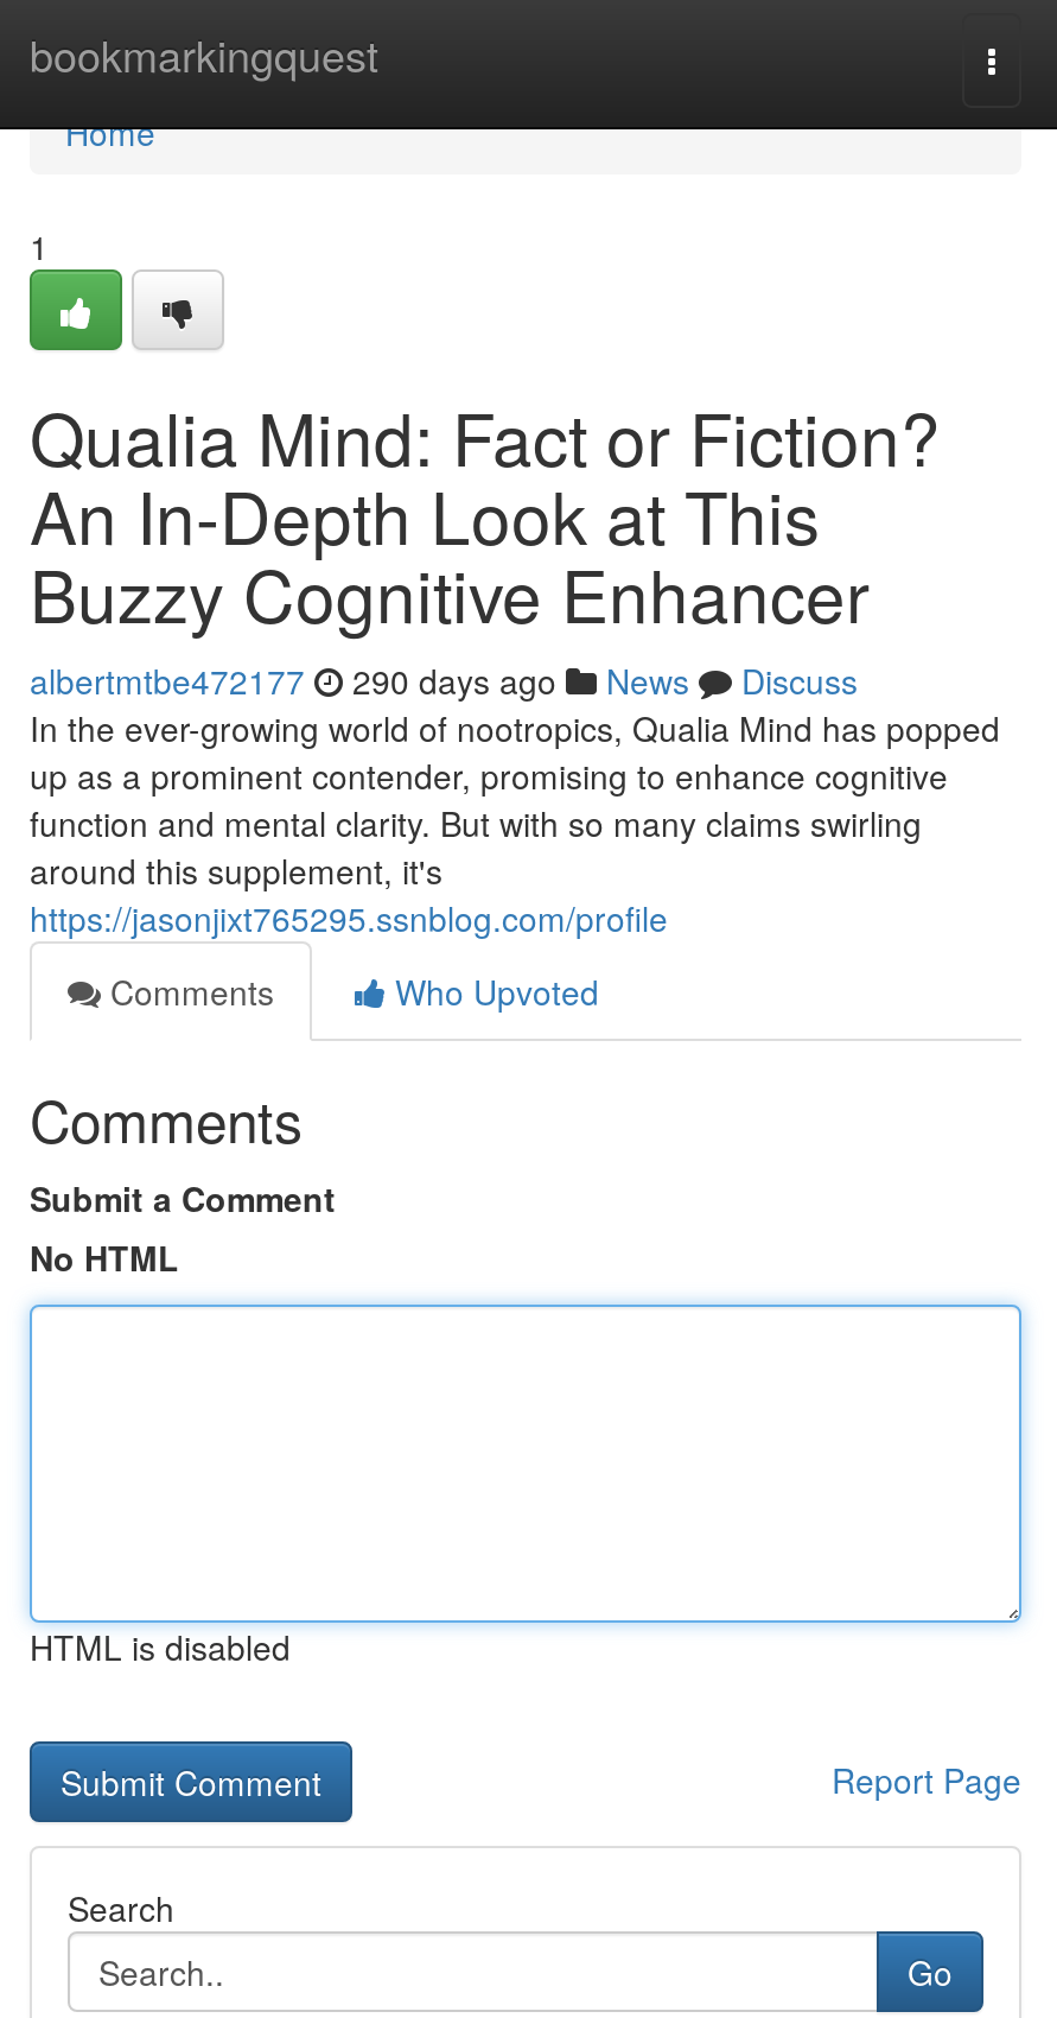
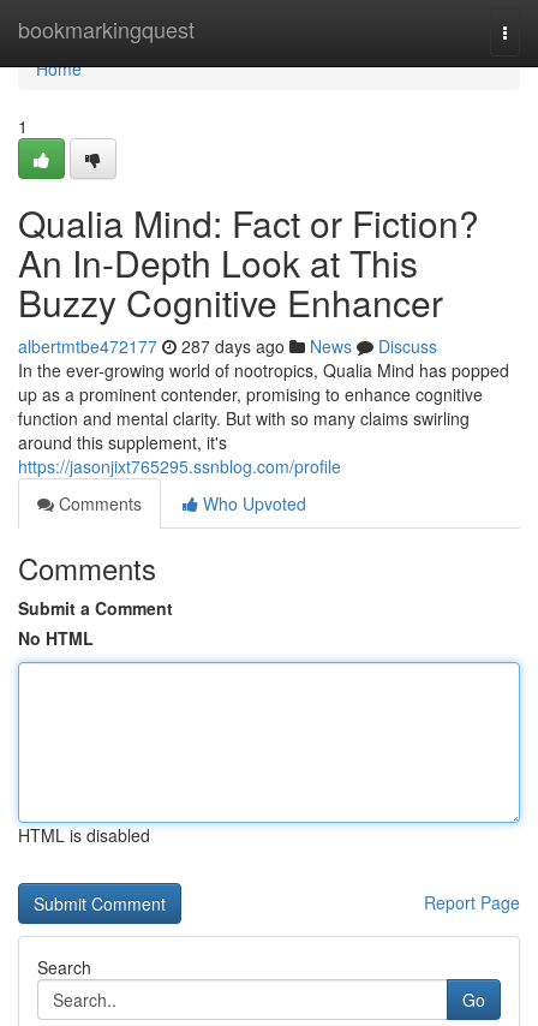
- albertmtbe472177 290 days ago News Discuss
+ albertmtbe472177 287 days ago News Discuss
